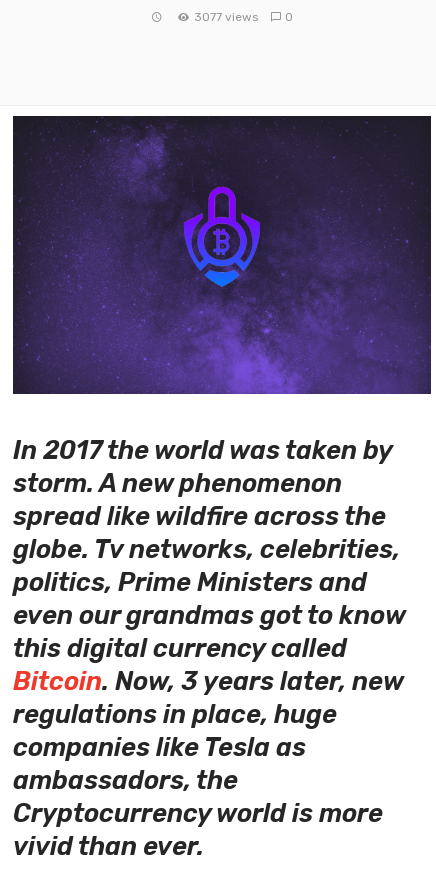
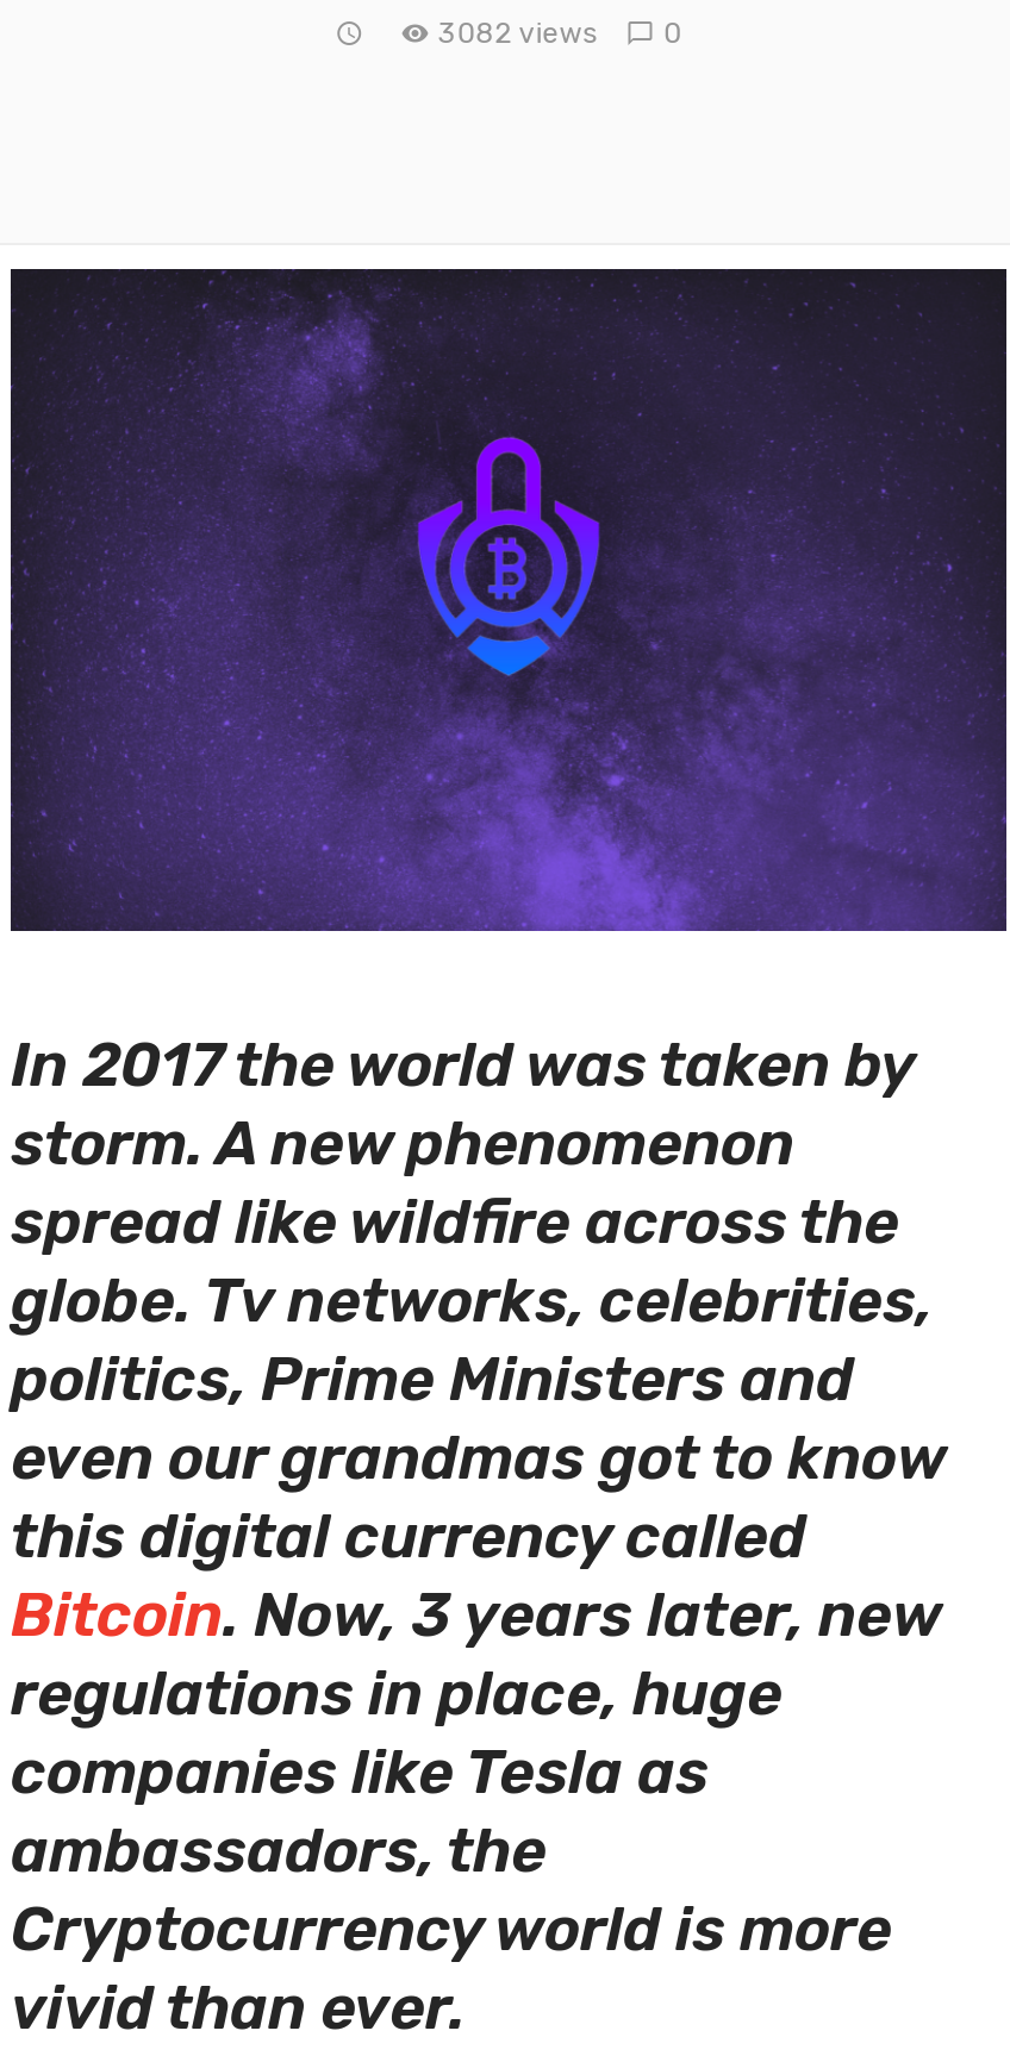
- 3077 views 0
+ 3082 views 0
